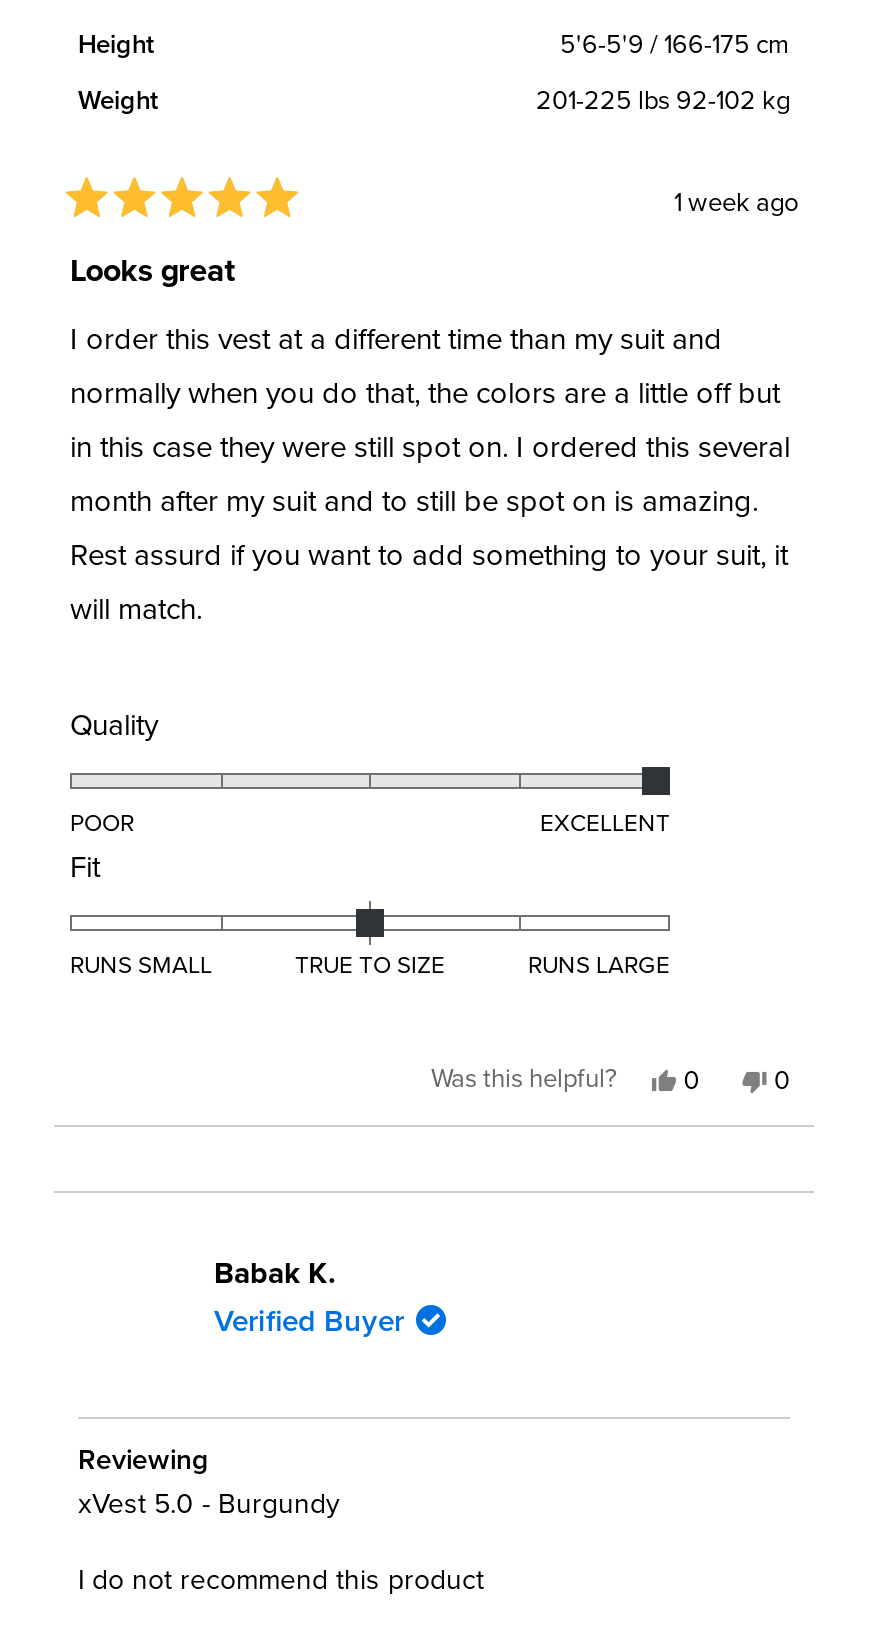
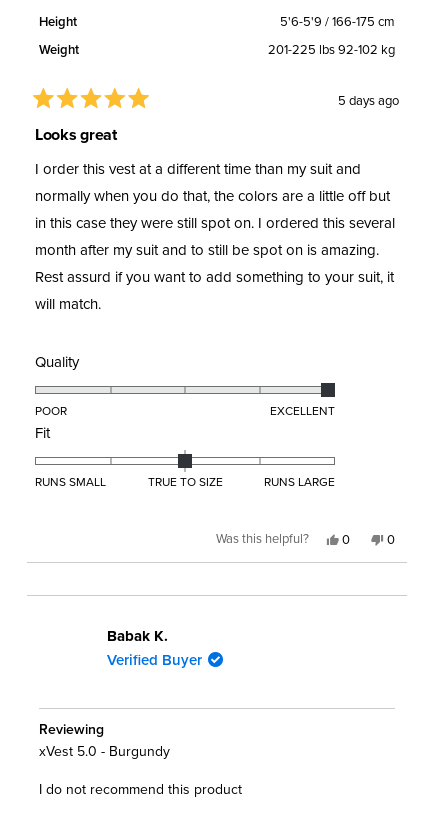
- 1 week ago
+ 5 days ago
